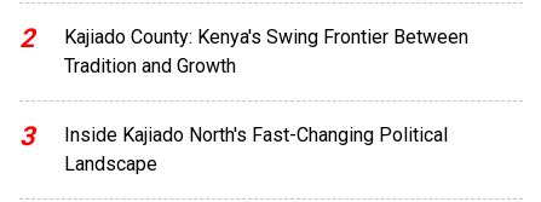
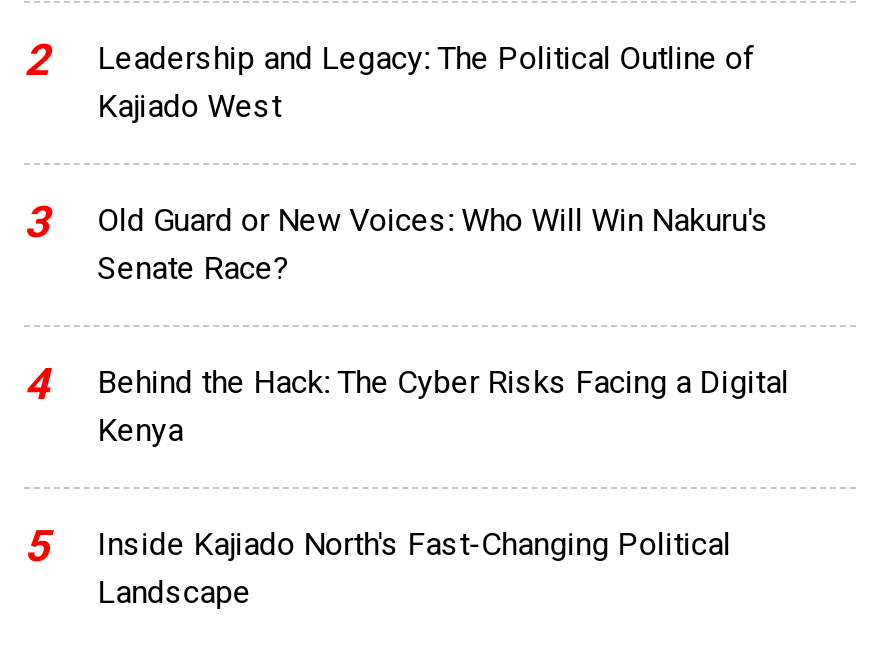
- Kajiado County: Kenya's Swing Frontier Between
- Tradition and Growth
+ Leadership and Legacy: The Political Outline of
+ Kajiado West

+ Old Guard or New Voices: Who Will Win Nakuru's
+ Senate Race?
+ 4
+ Behind the Hack: The Cyber Risks Facing a Digital
+ Kenya
+ 5
